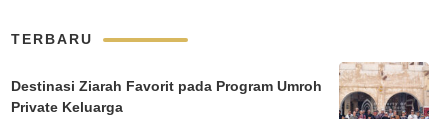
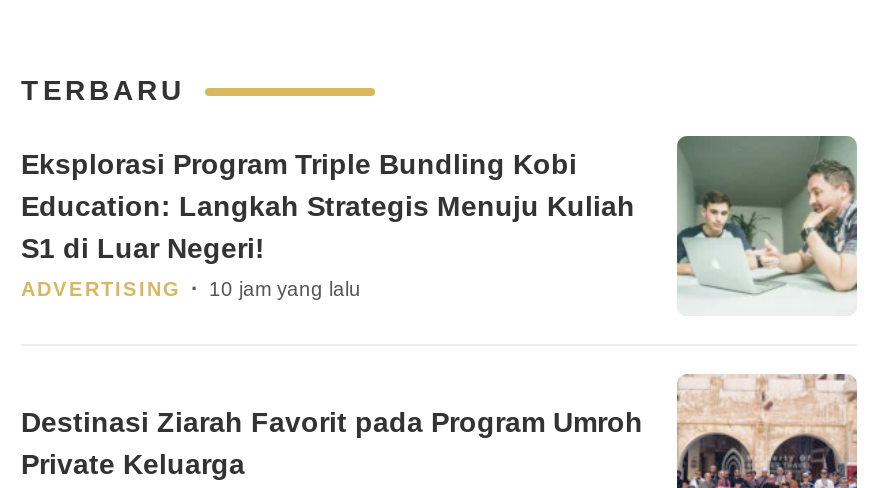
+ [image]
+ Eksplorasi Program Triple Bundling Kobi
+ Education: Langkah Strategis Menuju Kuliah
+ S1 di Luar Negeri!
+ ADVERTISING
+ 10 jam yang lalu
